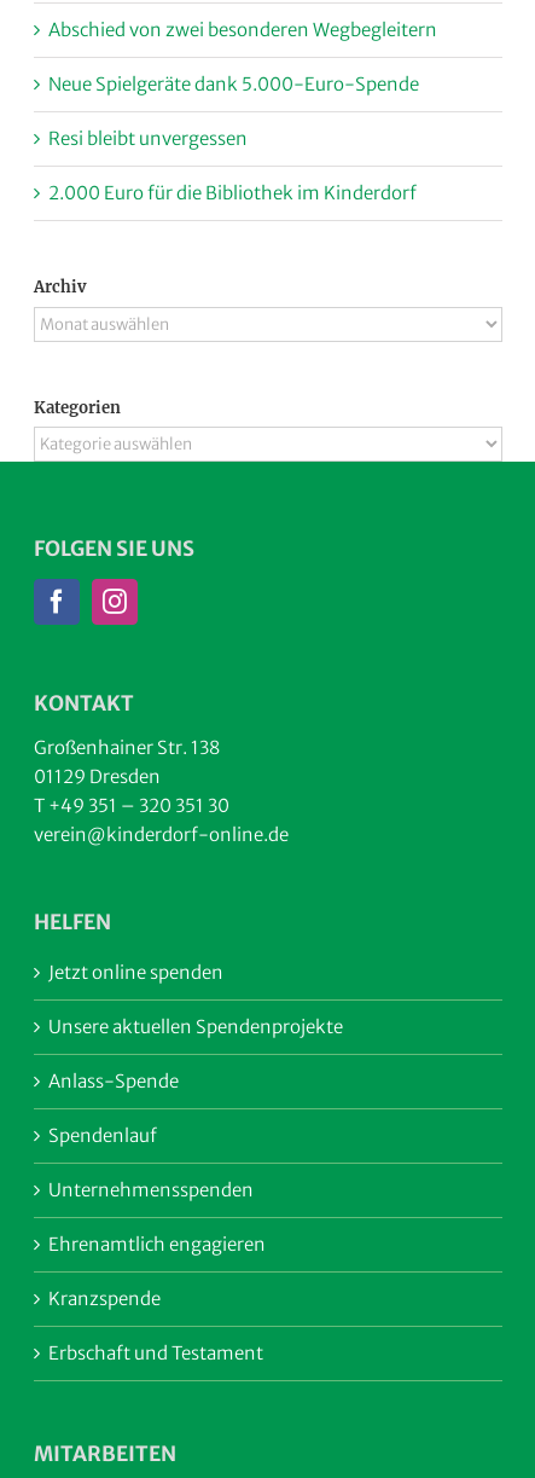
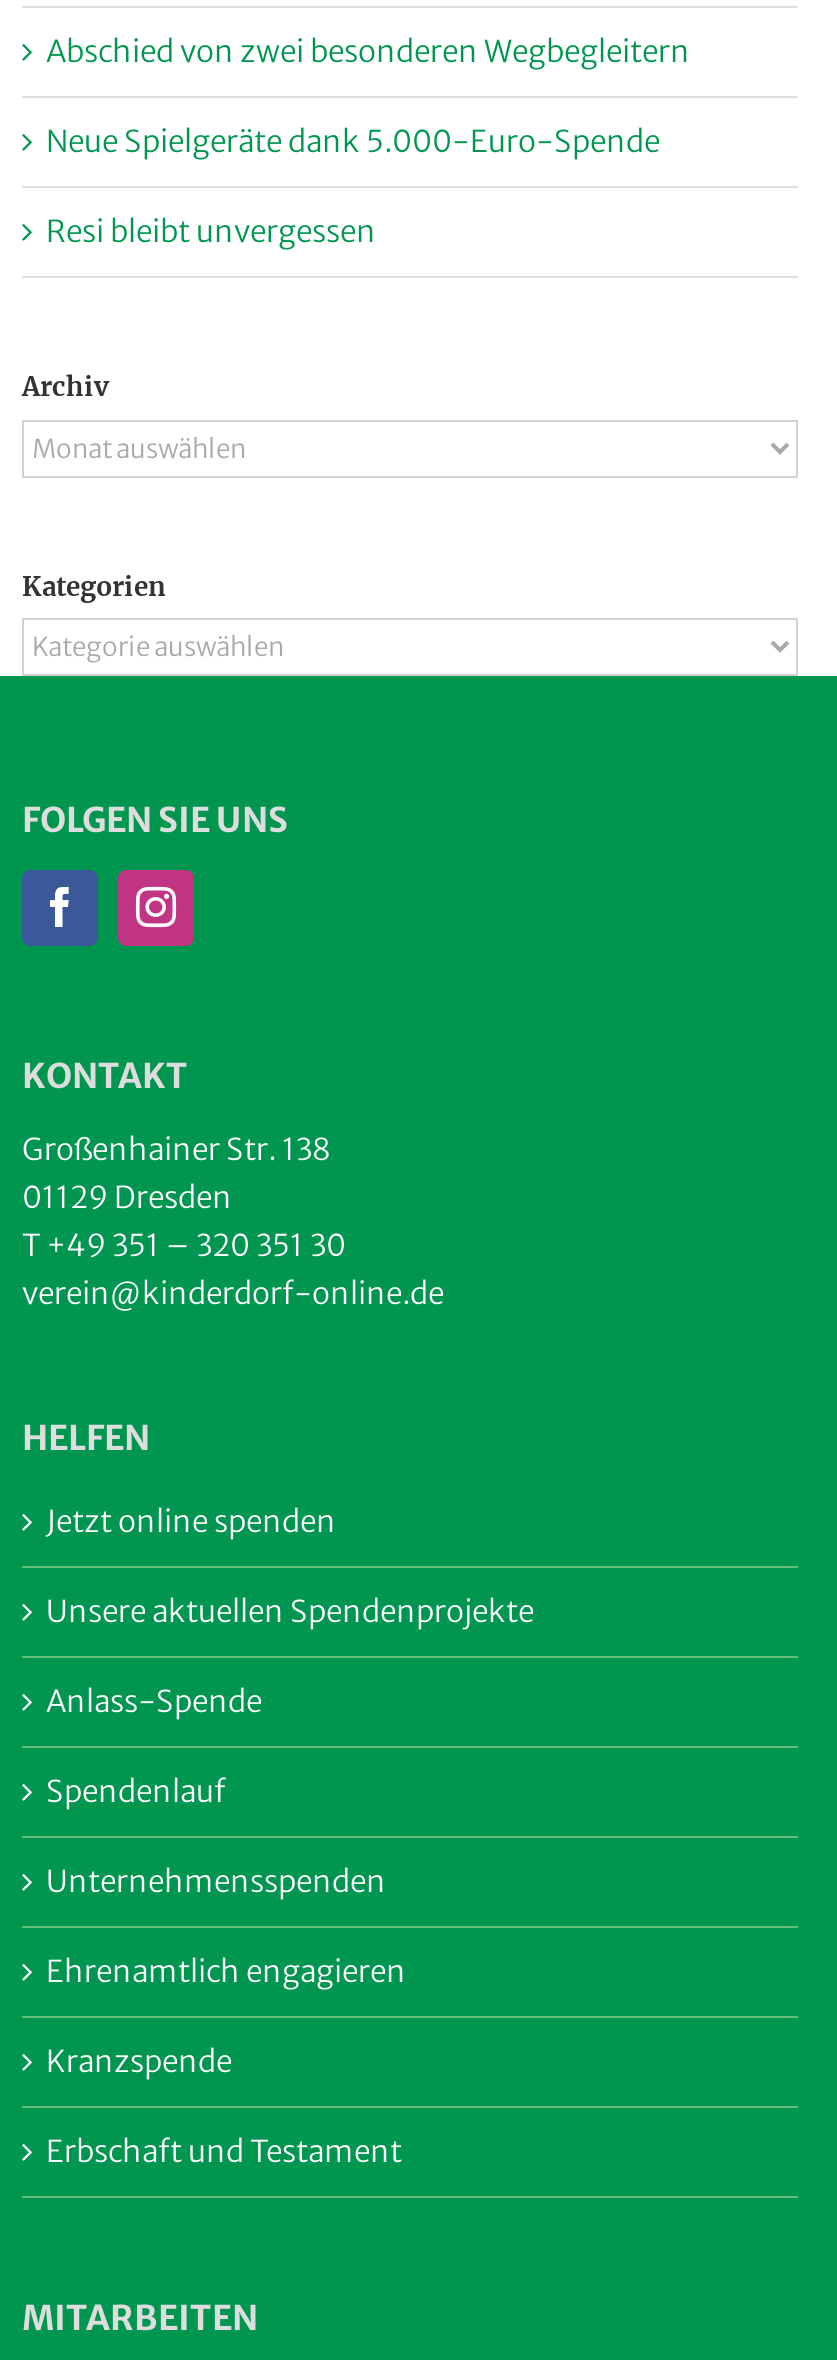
- 2.000 Euro für die Bibliothek im Kinderdorf
